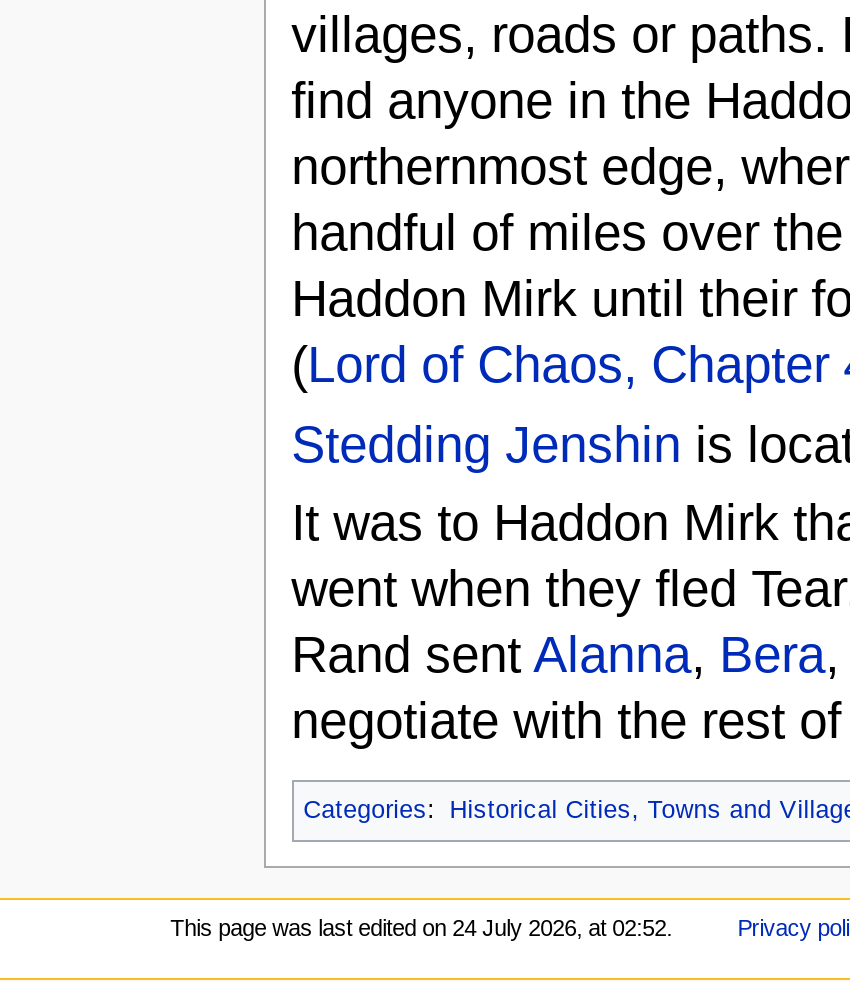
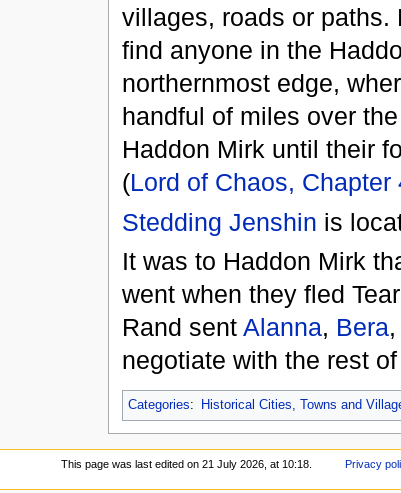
- This page was last edited on 24 July 2026, at 02:52.
+ This page was last edited on 21 July 2026, at 10:18.
